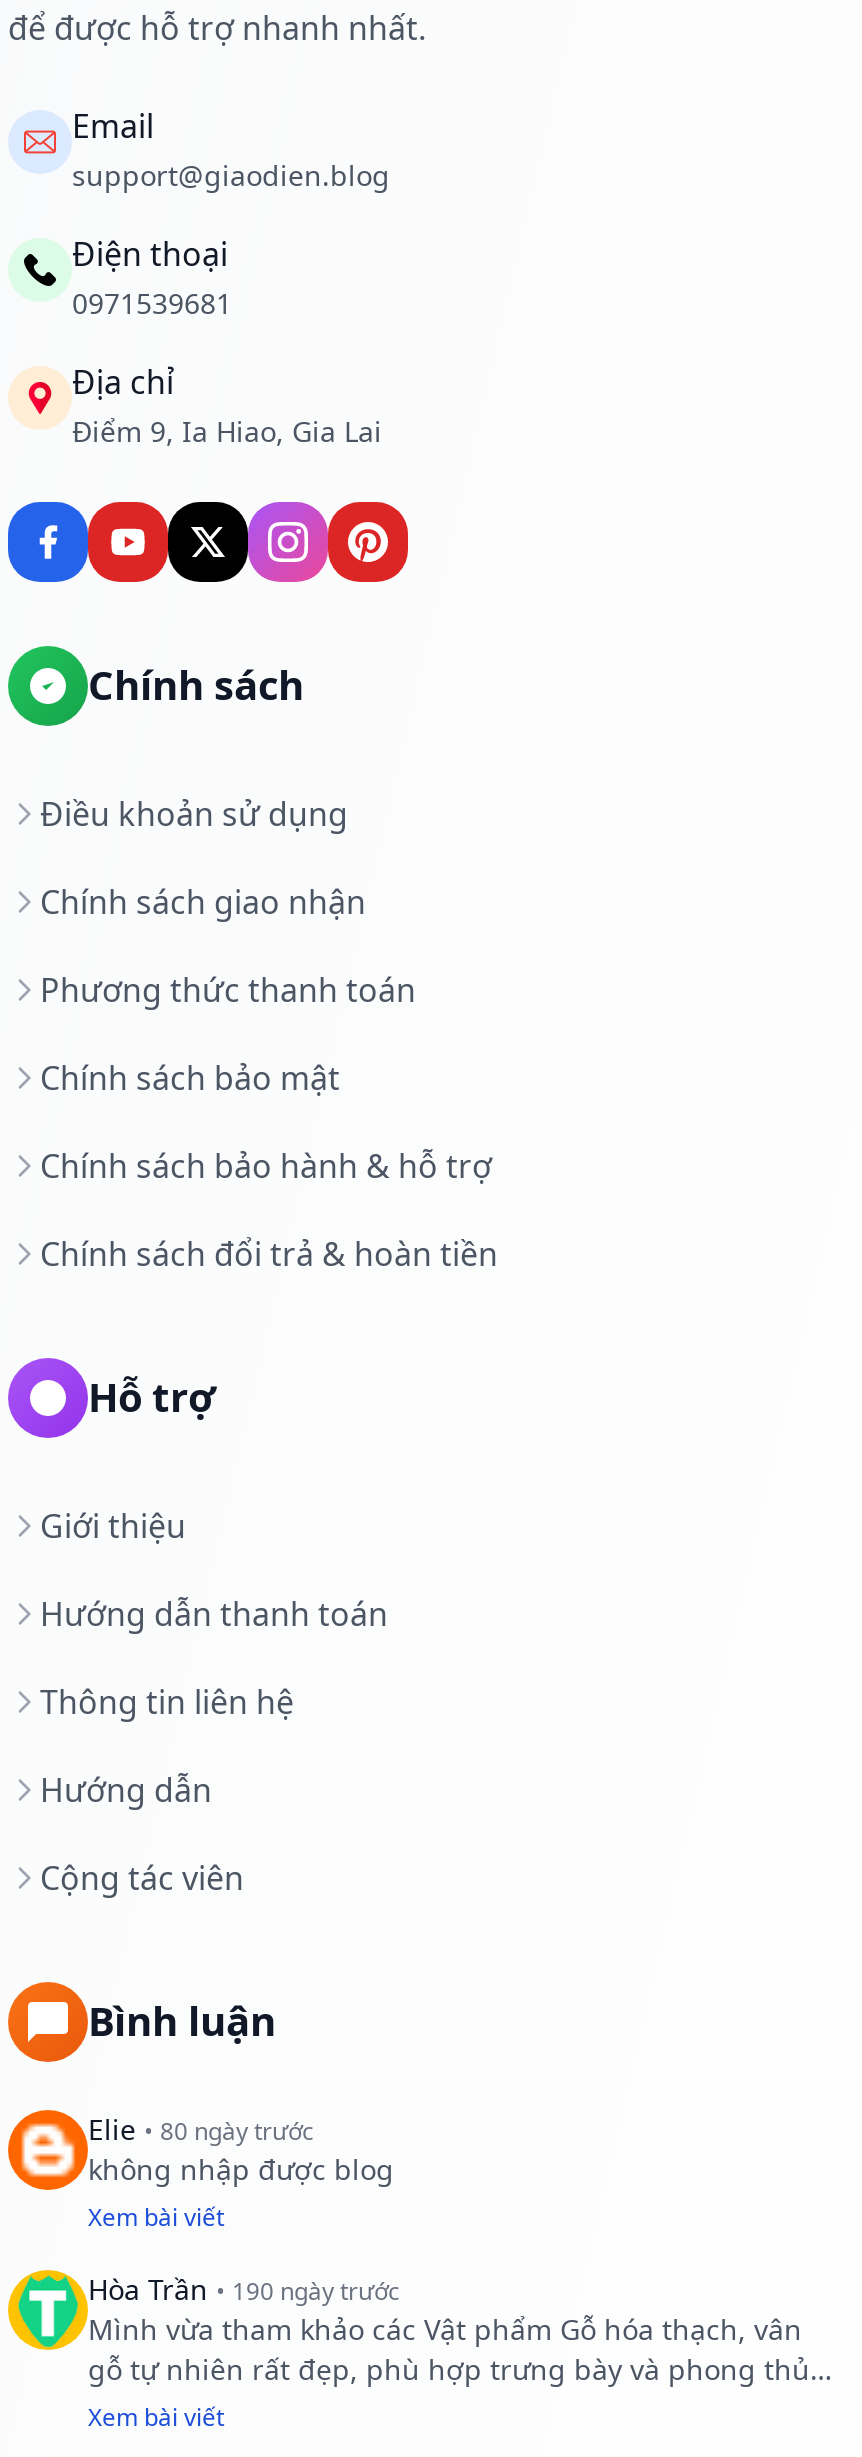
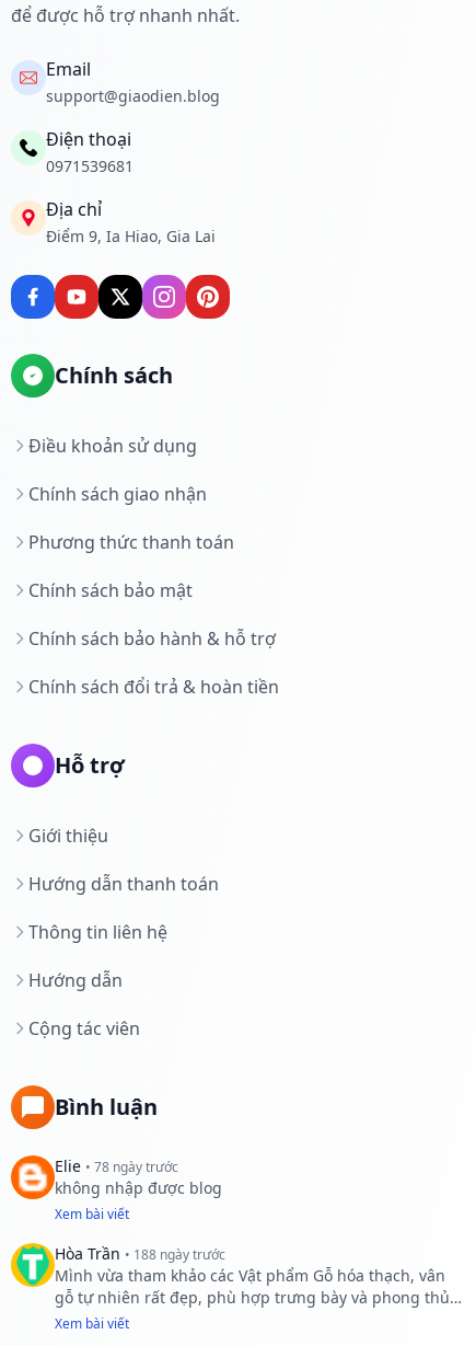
- Elie • 80 ngày trước
+ Elie • 78 ngày trước

- Hòa Trần • 190 ngày trước
+ Hòa Trần • 188 ngày trước
